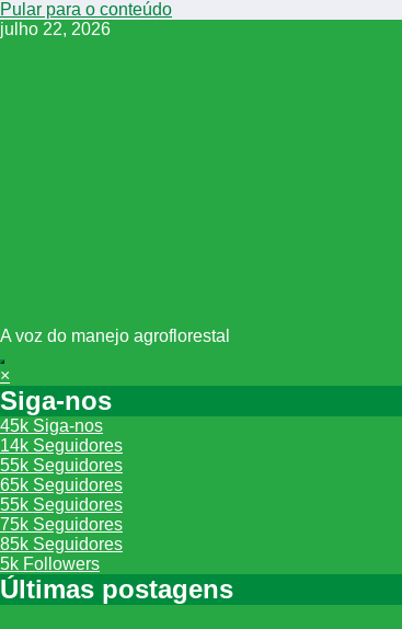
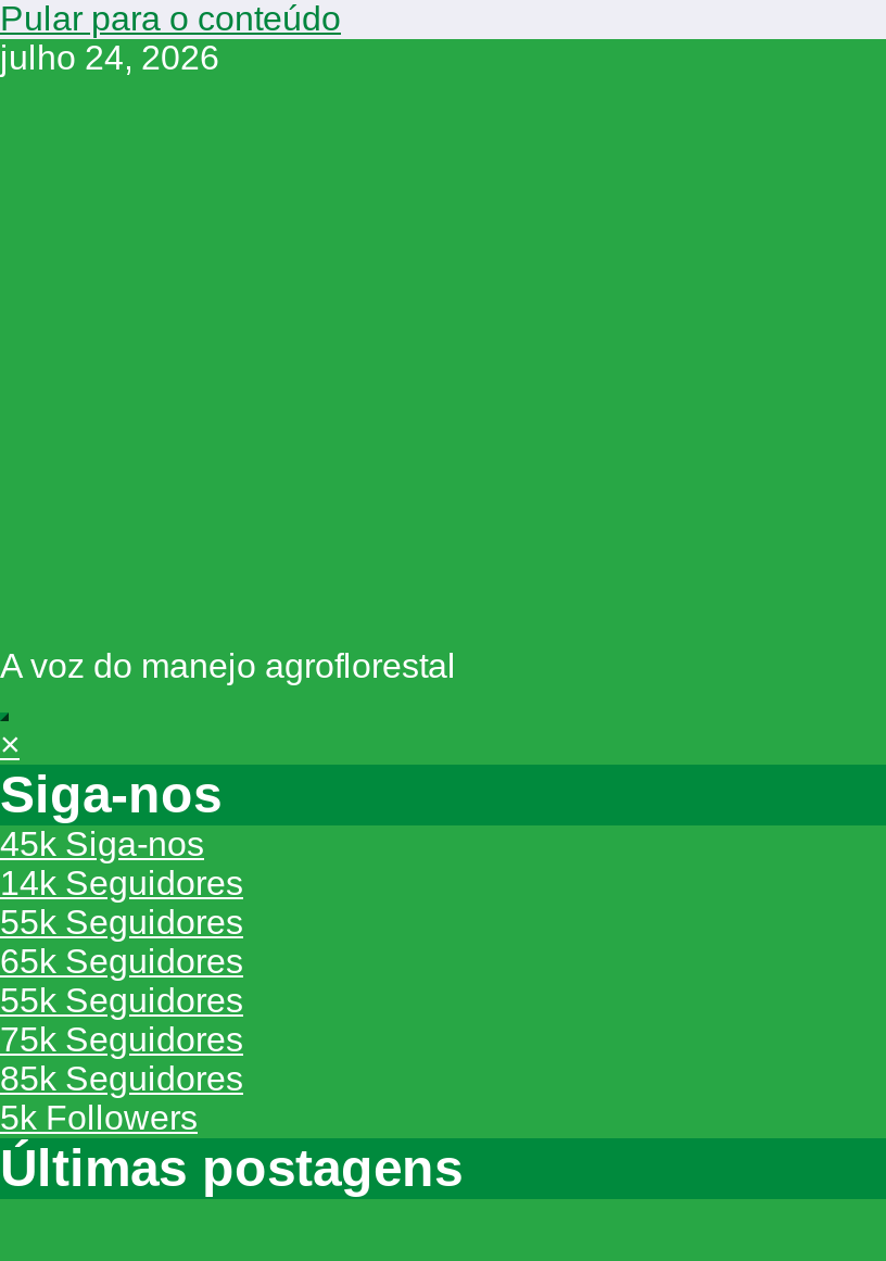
- julho 22, 2026
+ julho 24, 2026
